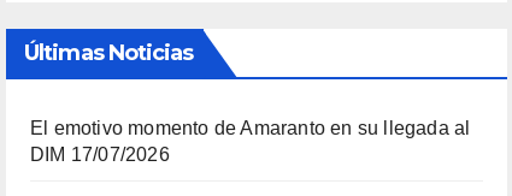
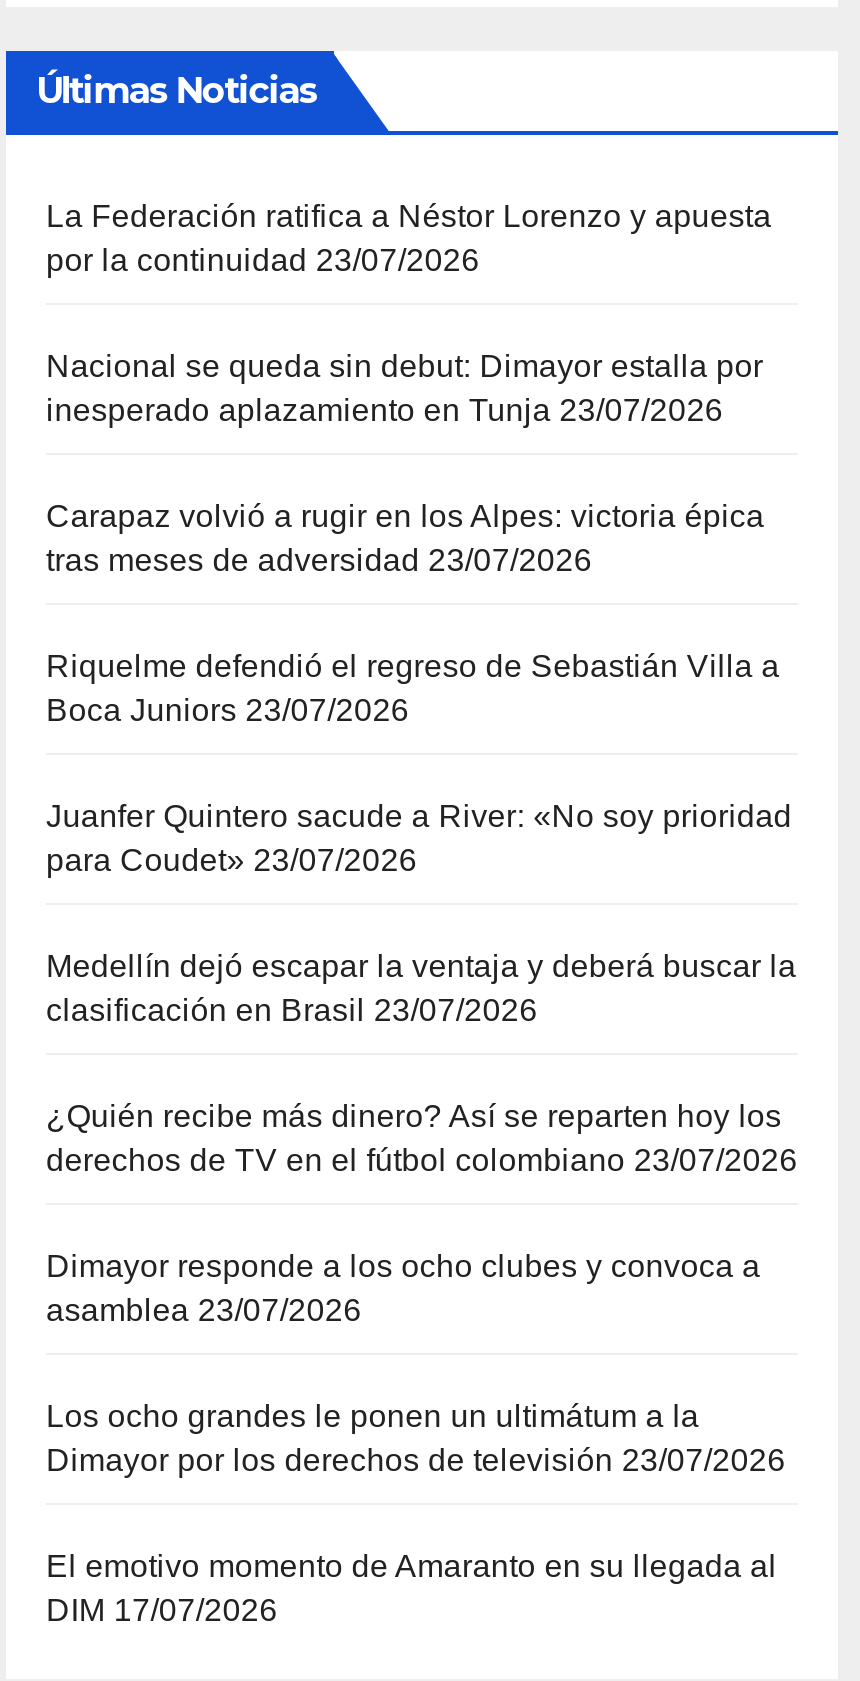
+ La Federación ratifica a Néstor Lorenzo y apuesta
+ por la continuidad 23/07/2026
+ Nacional se queda sin debut: Dimayor estalla por
+ inesperado aplazamiento en Tunja 23/07/2026
+ Carapaz volvió a rugir en los Alpes: victoria épica
+ tras meses de adversidad 23/07/2026
+ Riquelme defendió el regreso de Sebastián Villa a
+ Boca Juniors 23/07/2026
+ Juanfer Quintero sacude a River: «No soy prioridad
+ para Coudet» 23/07/2026
+ Medellín dejó escapar la ventaja y deberá buscar la
+ clasificación en Brasil 23/07/2026
+ ¿Quién recibe más dinero? Así se reparten hoy los
+ derechos de TV en el fútbol colombiano 23/07/2026
+ Dimayor responde a los ocho clubes y convoca a
+ asamblea 23/07/2026
+ Los ocho grandes le ponen un ultimátum a la
+ Dimayor por los derechos de televisión 23/07/2026
